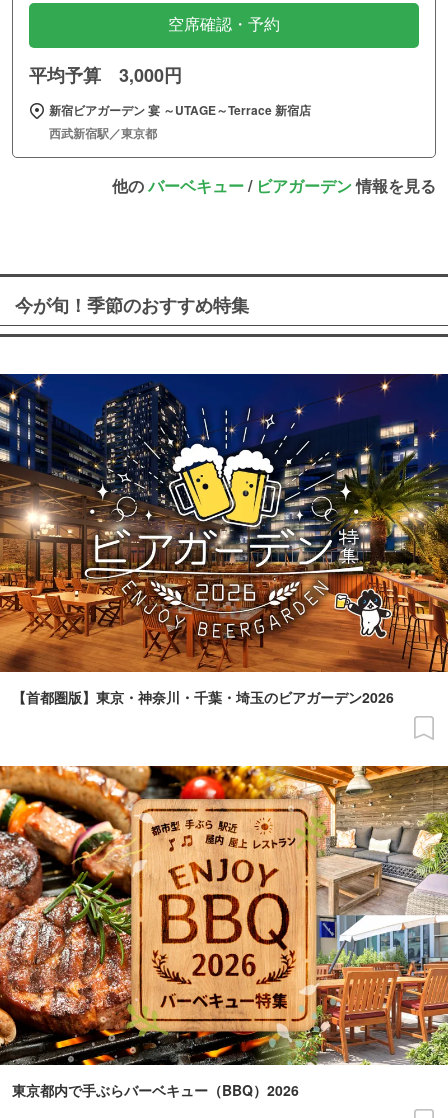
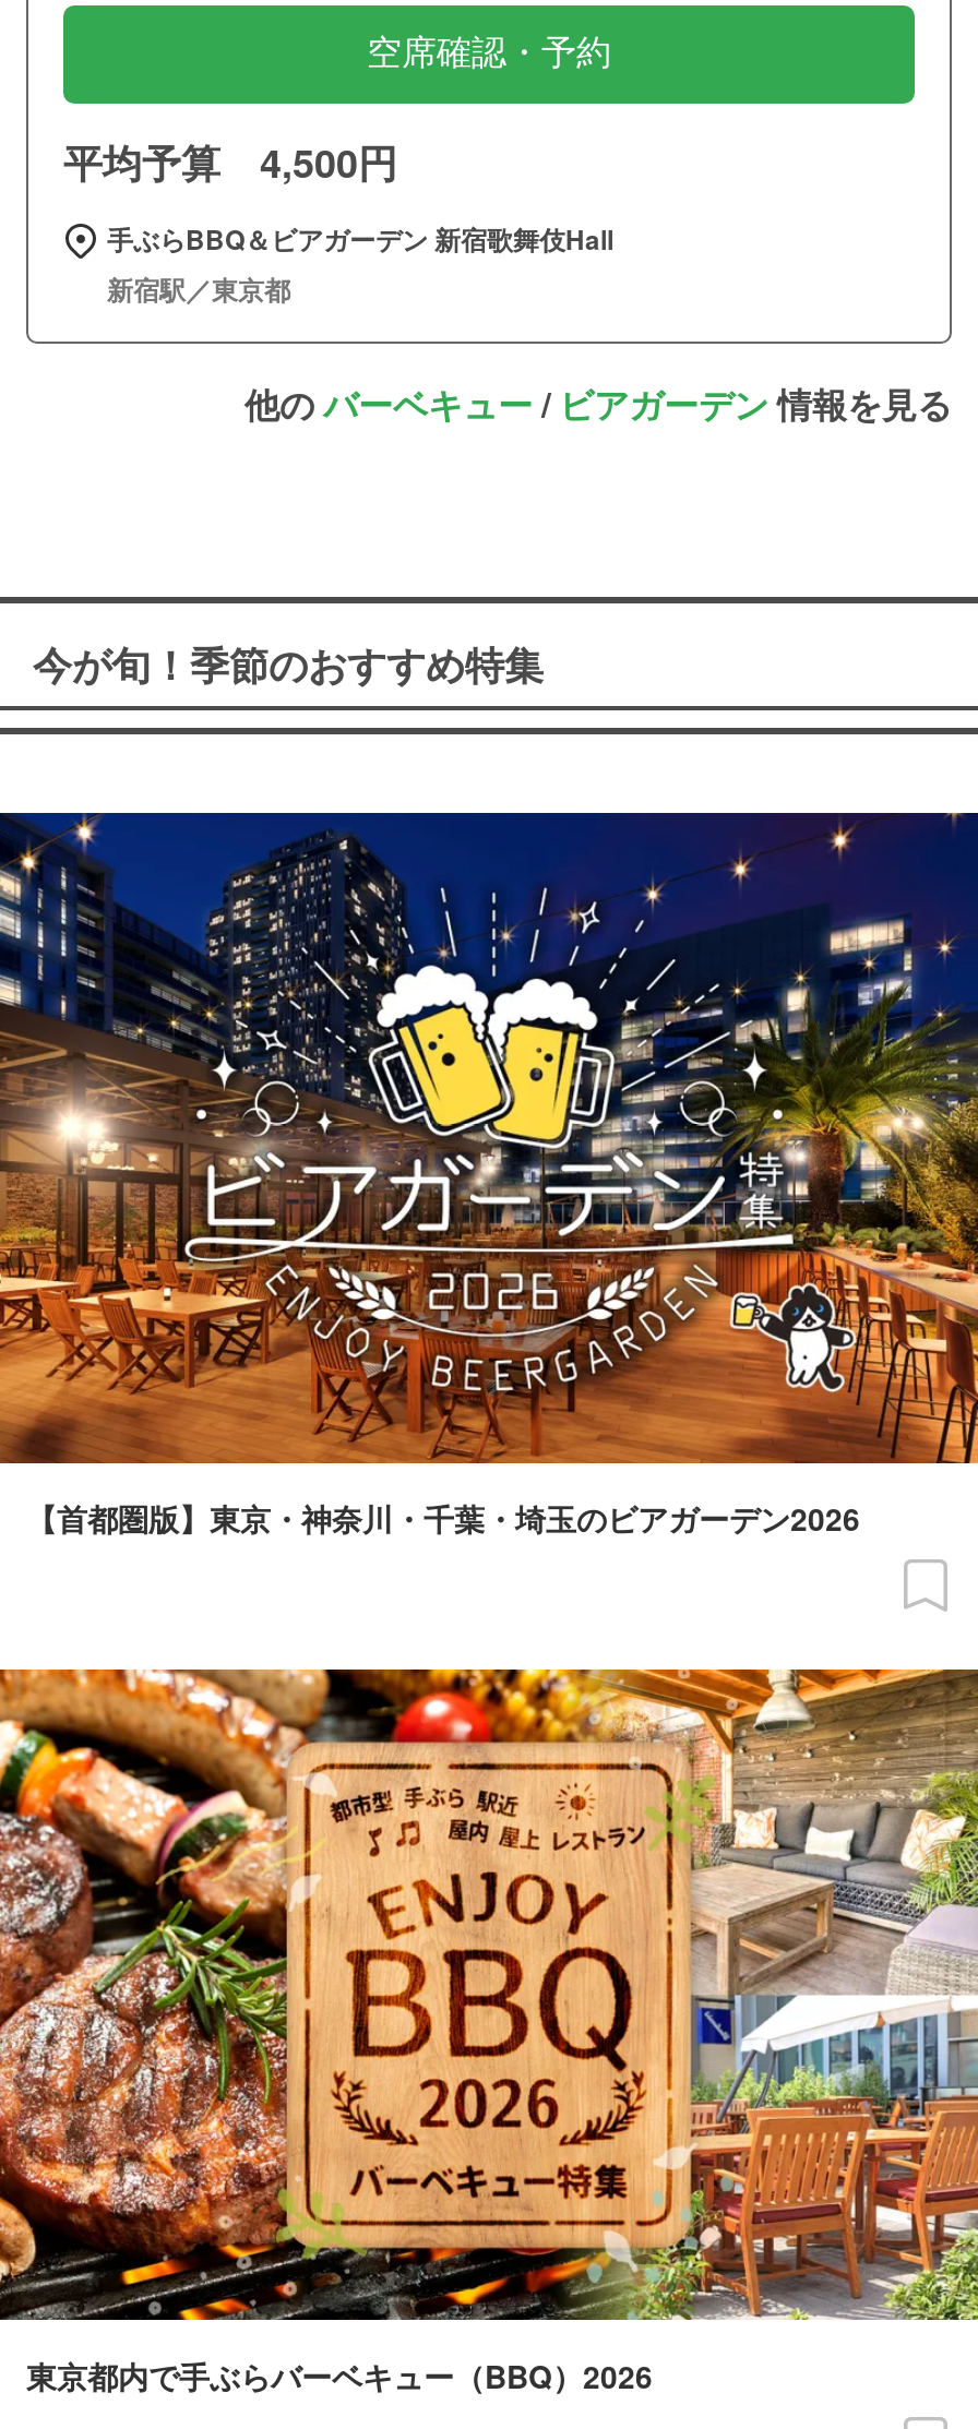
- 平均予算 3,000円
+ 平均予算 4,500円

- 新宿ビアガーデン 宴 ～UTAGE～Terrace 新宿店
- 西武新宿駅／東京都
+ 手ぶらBBQ＆ビアガーデン 新宿歌舞伎Hall
+ 新宿駅／東京都
